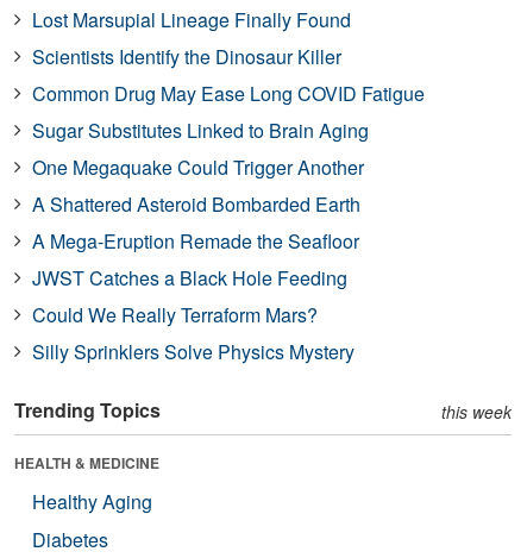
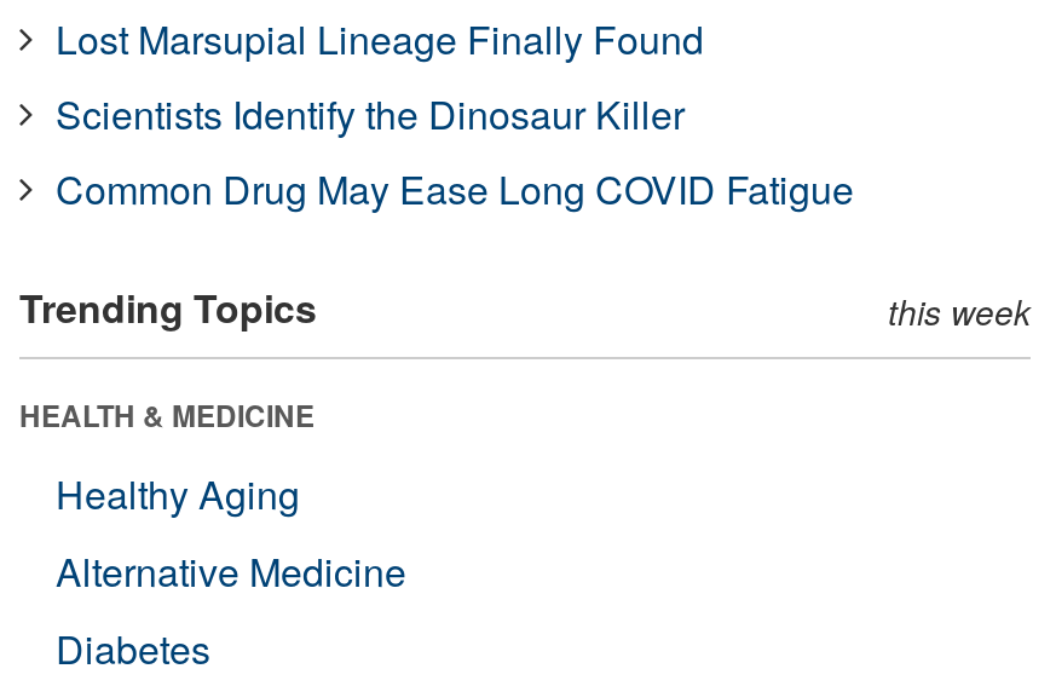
- Sugar Substitutes Linked to Brain Aging
- One Megaquake Could Trigger Another
- A Shattered Asteroid Bombarded Earth
- A Mega-Eruption Remade the Seafloor
- JWST Catches a Black Hole Feeding
- Could We Really Terraform Mars?
- Silly Sprinklers Solve Physics Mystery

moved up: Trending Topics | this week | HEALTH & MEDICINE | Healthy Aging

+ Alternative Medicine
